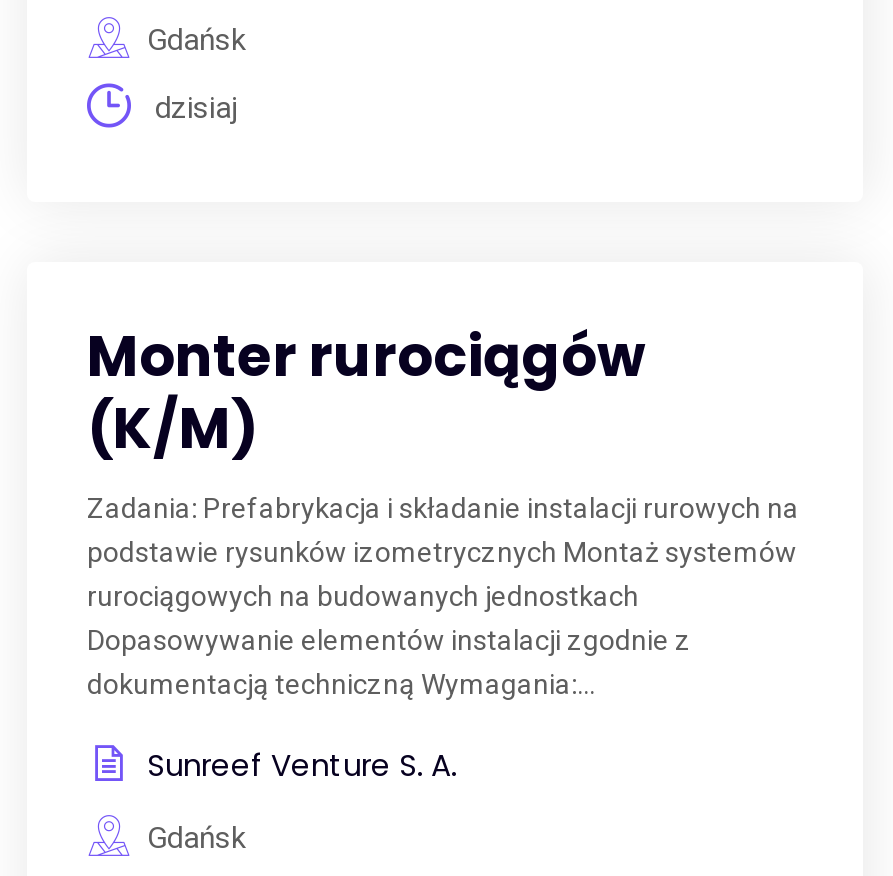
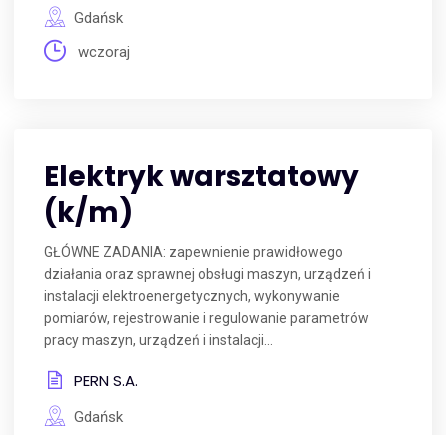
- dzisiaj
+ wczoraj

- Monter rurociągów
- (K/M)
- Zadania: Prefabrykacja i składanie instalacji rurowych na
- podstawie rysunków izometrycznych Montaż systemów
- rurociągowych na budowanych jednostkach
- Dopasowywanie elementów instalacji zgodnie z
- dokumentacją techniczną Wymagania:...
+ Elektryk warsztatowy
+ (k/m)
+ GŁÓWNE ZADANIA: zapewnienie prawidłowego
+ działania oraz sprawnej obsługi maszyn, urządzeń i
+ instalacji elektroenergetycznych, wykonywanie
+ pomiarów, rejestrowanie i regulowanie parametrów
+ pracy maszyn, urządzeń i instalacji...

- Sunreef Venture S. A.
+ PERN S.A.
